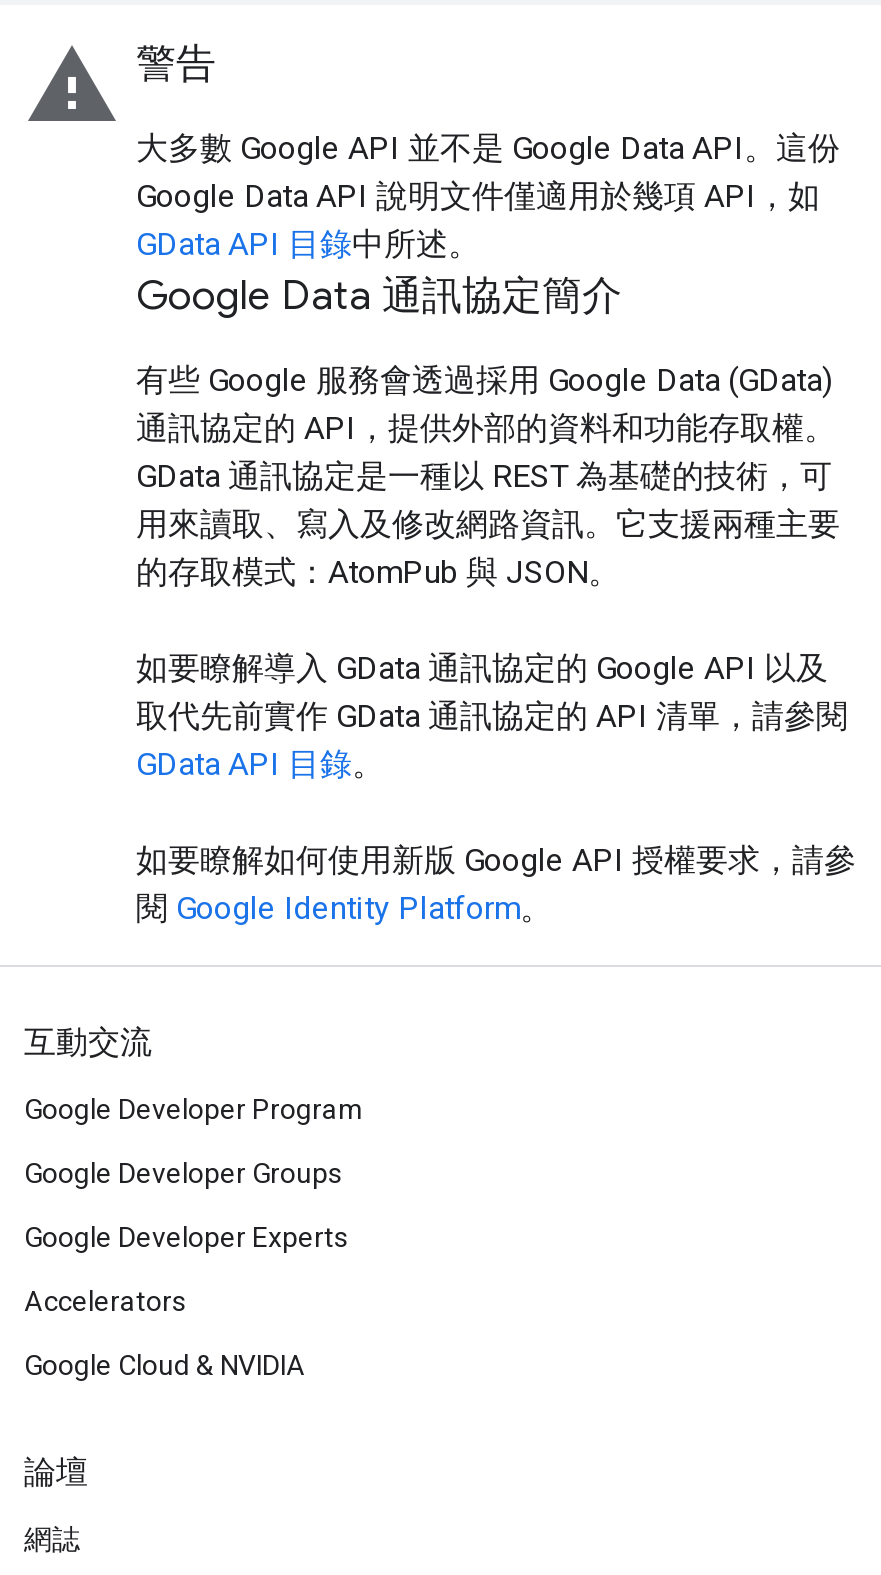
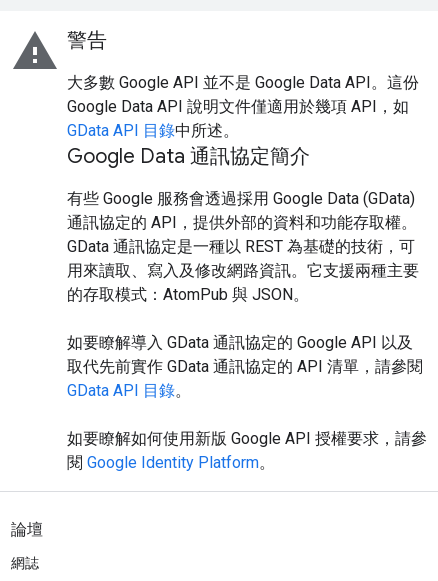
- 互動交流
- Google Developer Program
- Google Developer Groups
- Google Developer Experts
- Accelerators
- Google Cloud & NVIDIA
